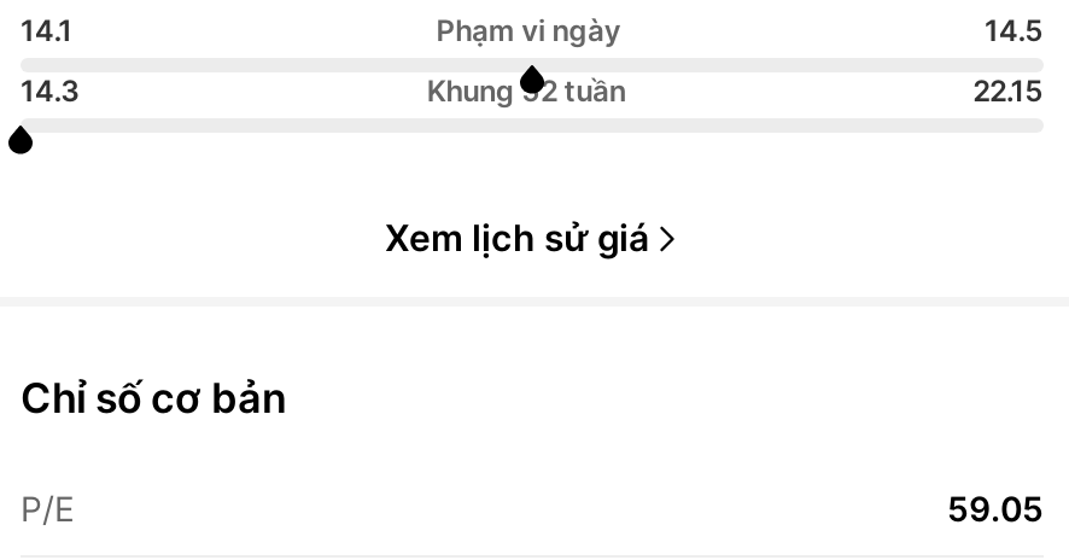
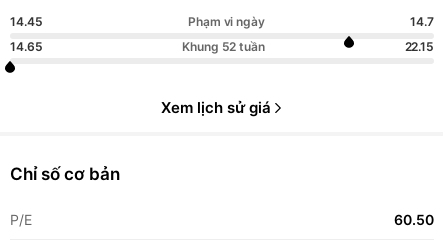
- 14.1
+ 14.45

- 14.5
+ 14.7

- 14.3
+ 14.65

- 59.05
+ 60.50
